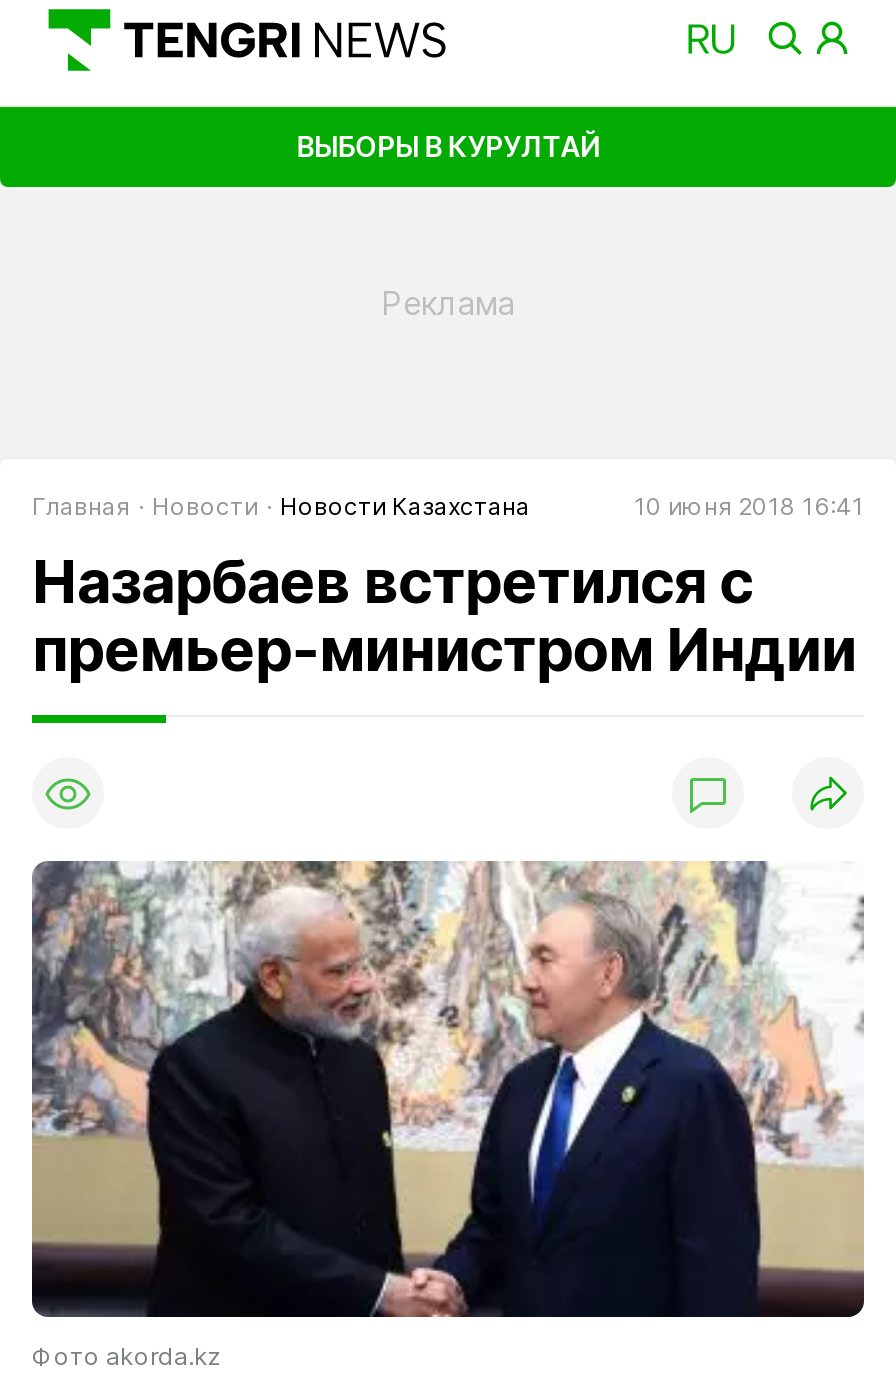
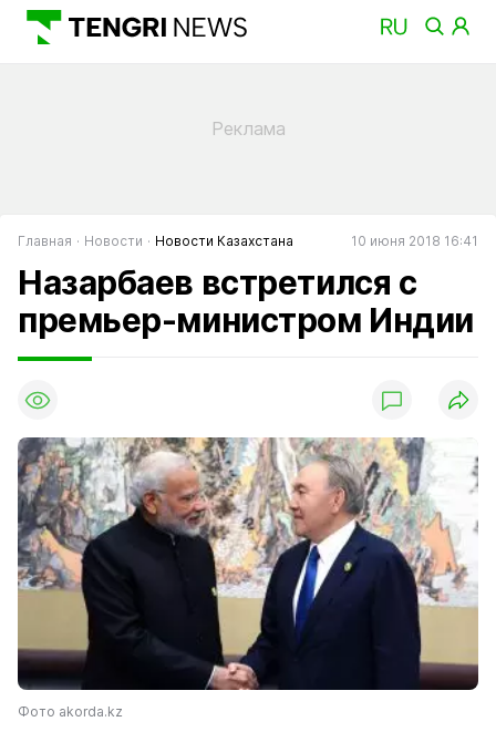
- ВЫБОРЫ В КУРУЛТАЙ
